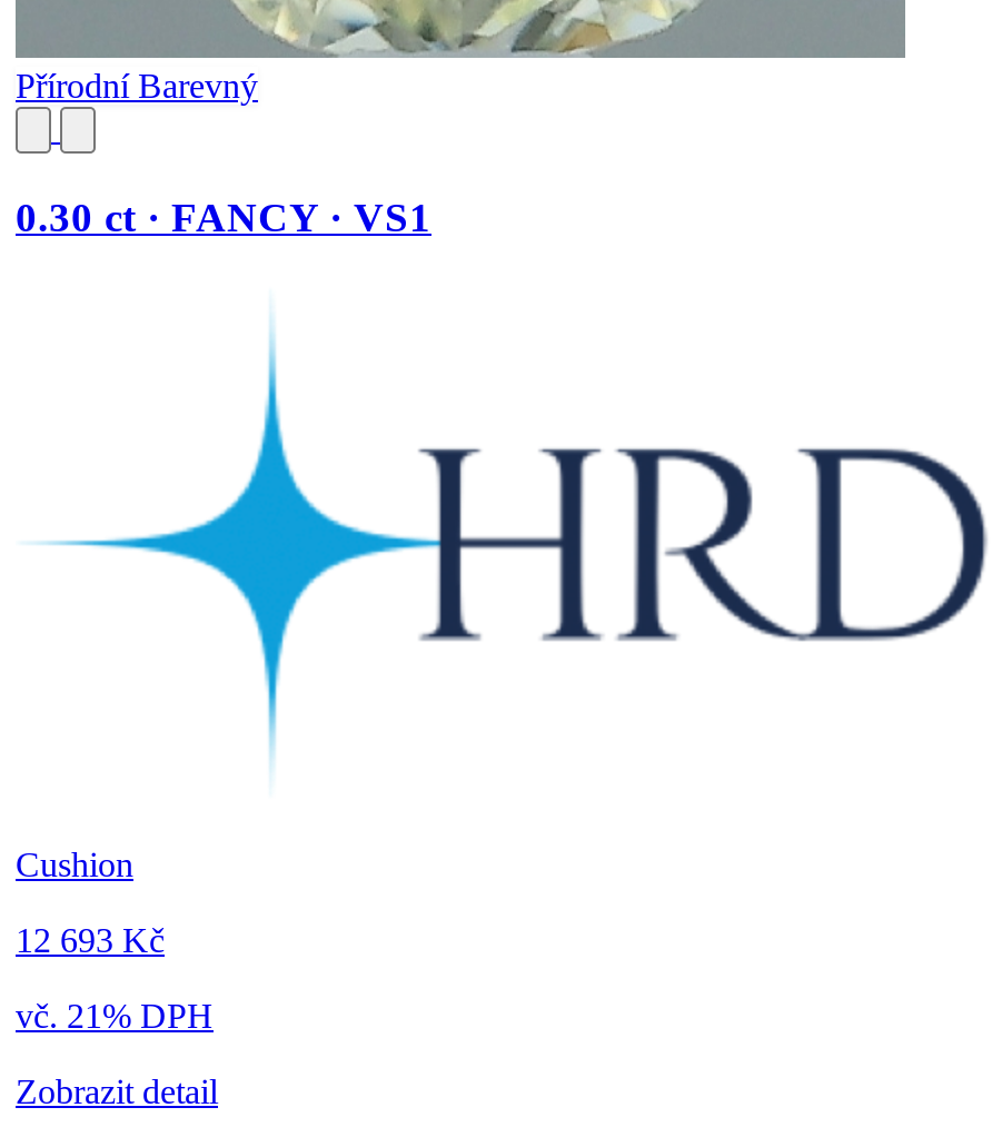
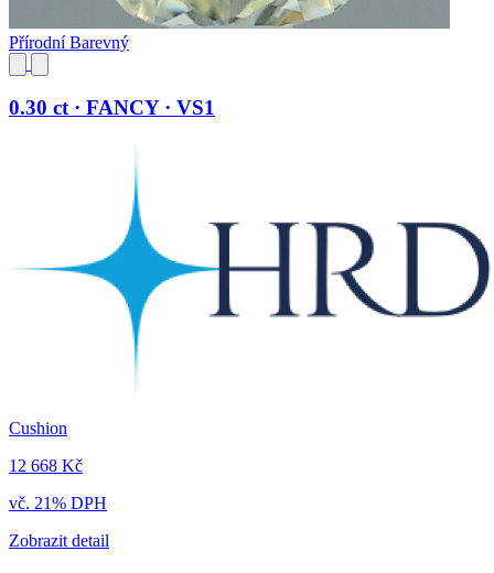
- 12 693 Kč
+ 12 668 Kč
